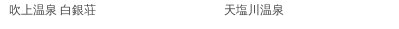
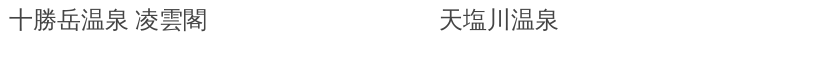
- 吹上温泉 白銀荘
+ 十勝岳温泉 凌雲閣
